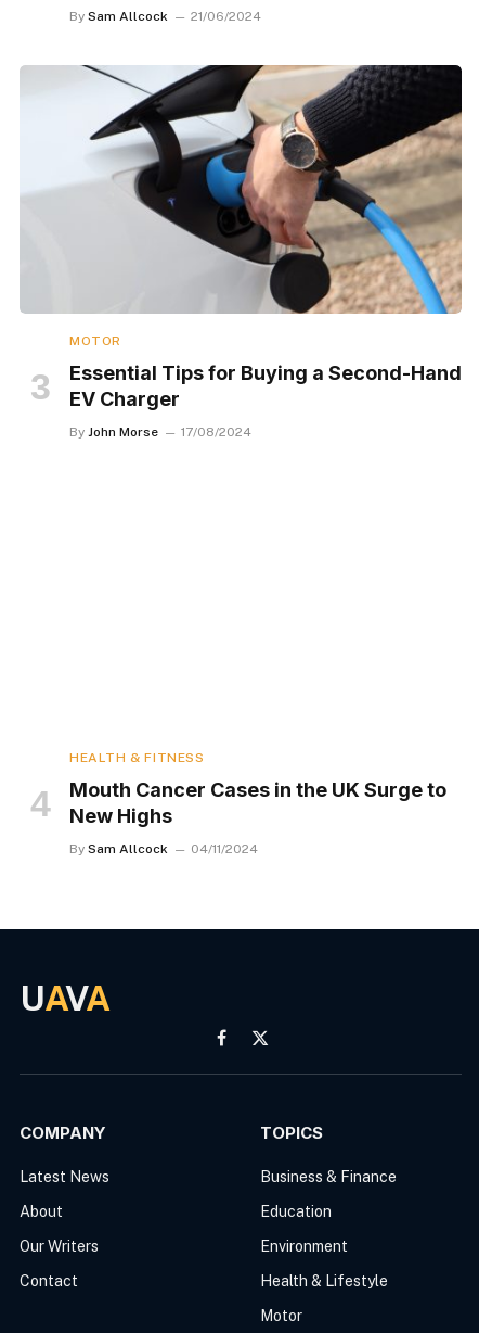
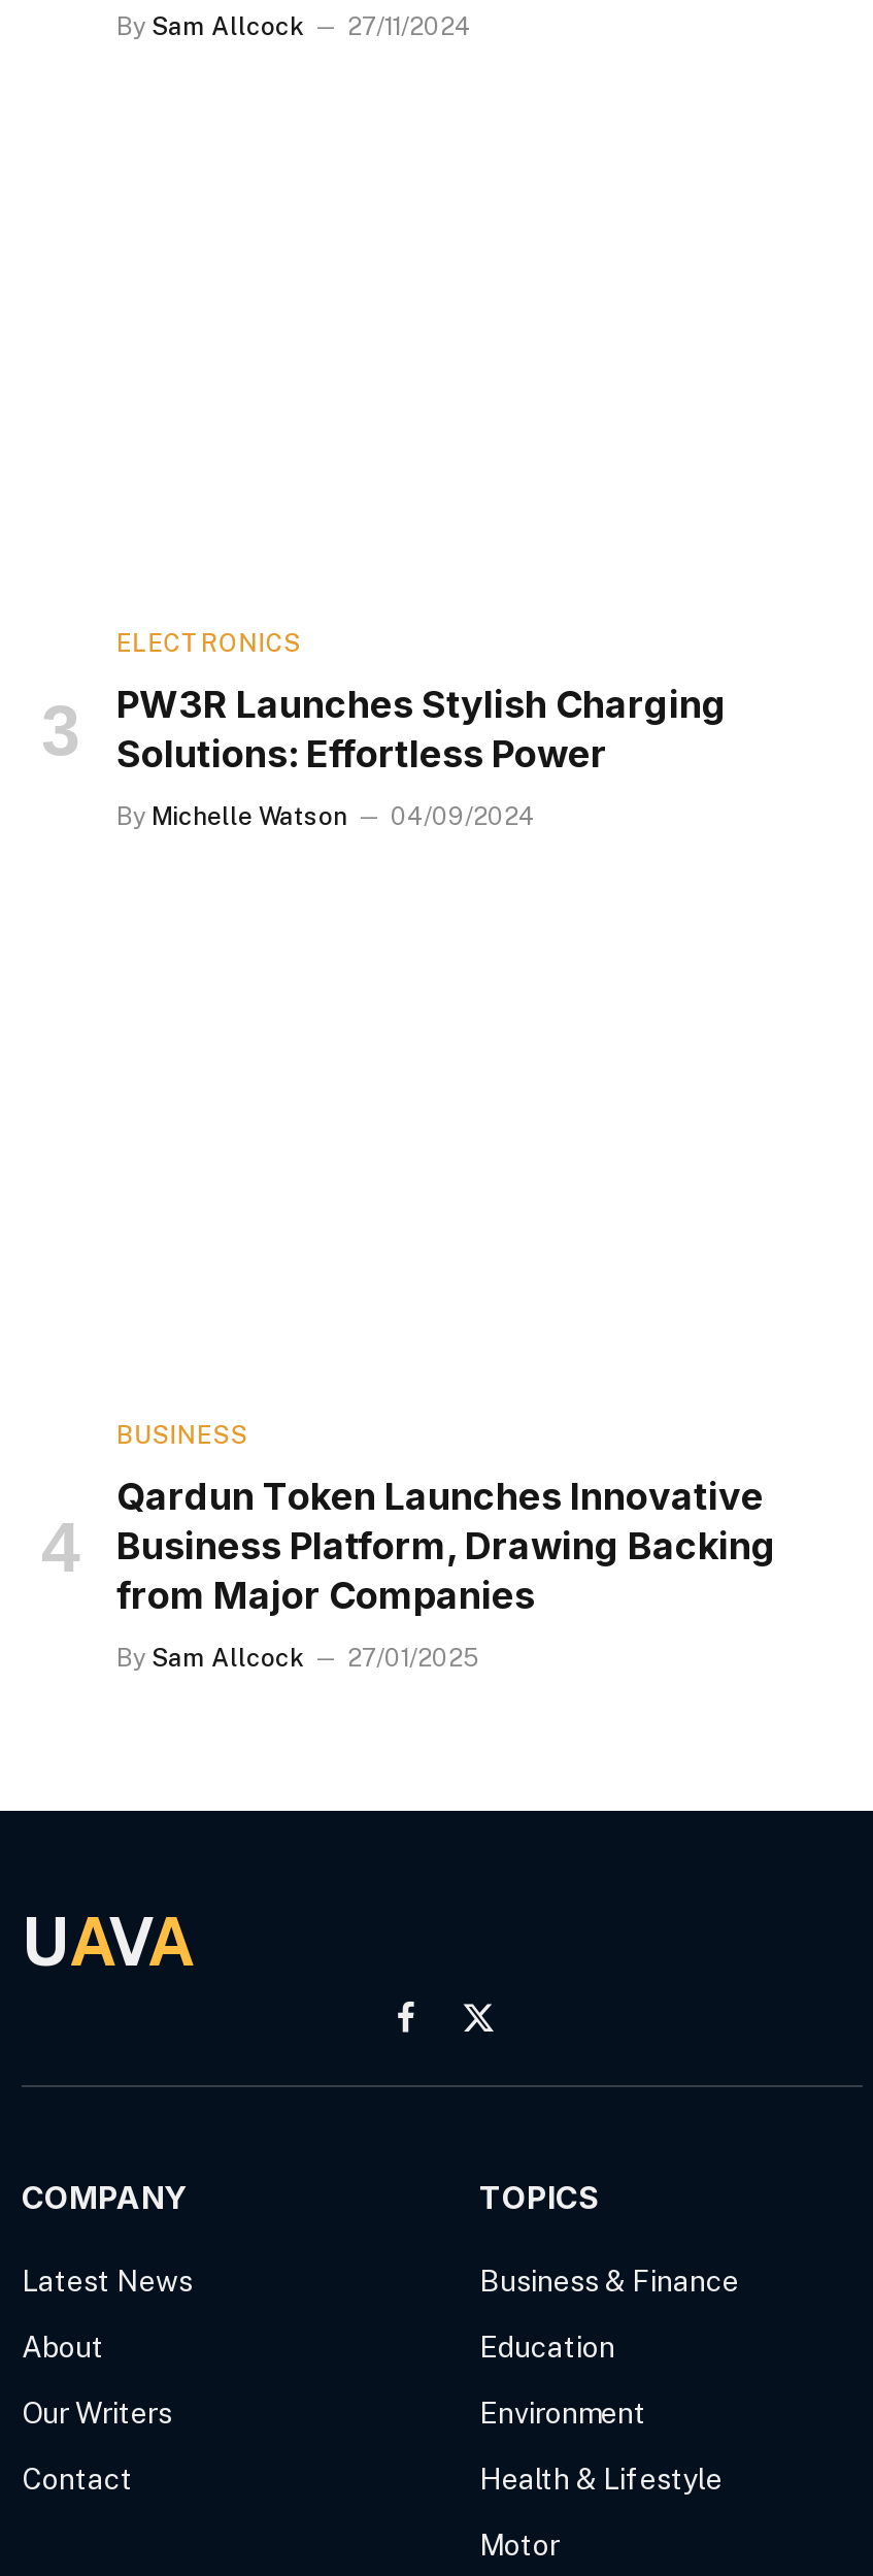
- By Sam Allcock 21/06/2024
+ By Sam Allcock 27/11/2024

- [image]

- MOTOR
+ ELECTRONICS

- Essential Tips for Buying a Second-Hand
- EV Charger
+ PW3R Launches Stylish Charging
+ Solutions: Effortless Power

- By John Morse
- 17/08/2024
+ By Michelle Watson
+ 04/09/2024

- HEALTH & FITNESS
+ BUSINESS

- Mouth Cancer Cases in the UK Surge to
- New Highs
+ Qardun Token Launches Innovative
+ Business Platform, Drawing Backing
+ from Major Companies

- By Sam Allcock 04/11/2024
+ By Sam Allcock 27/01/2025
